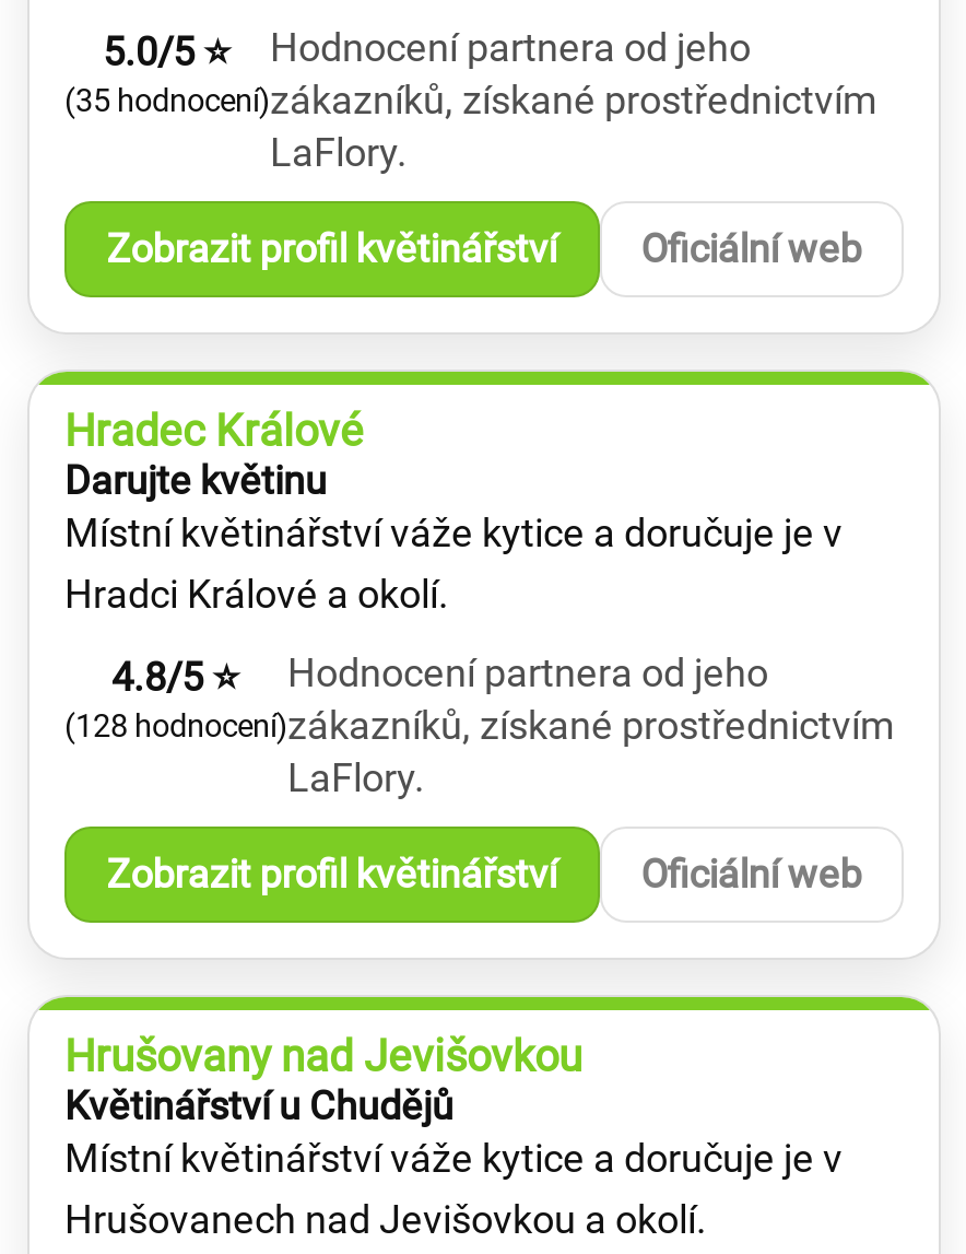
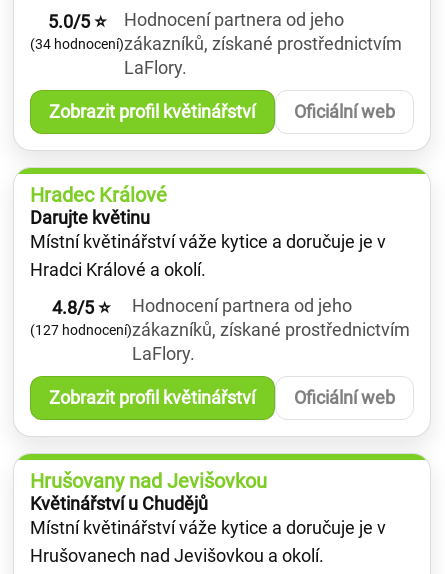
- (35 hodnocení) zákazníků, získané prostřednictvím
+ (34 hodnocení) zákazníků, získané prostřednictvím

- (128 hodnocení) zákazníků, získané prostřednictvím
+ (127 hodnocení) zákazníků, získané prostřednictvím
